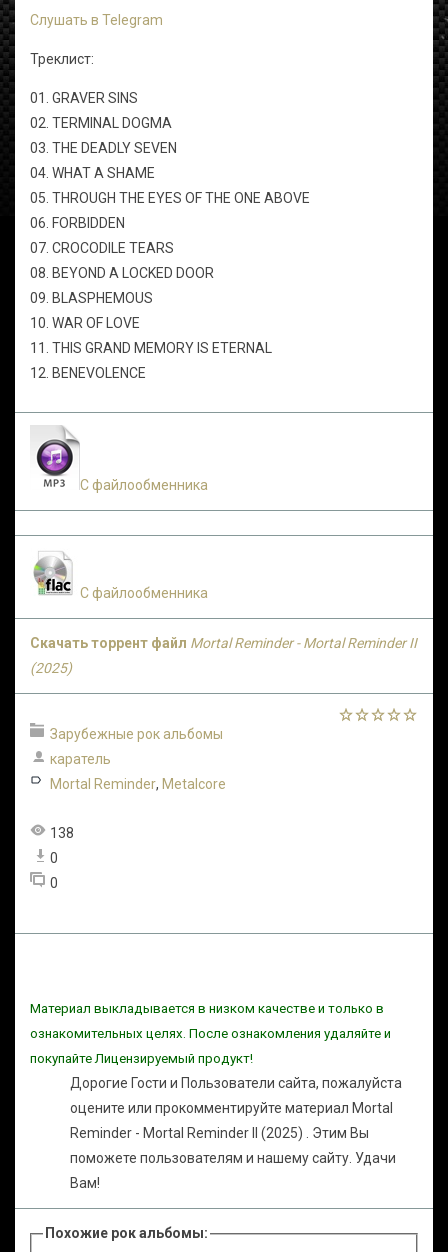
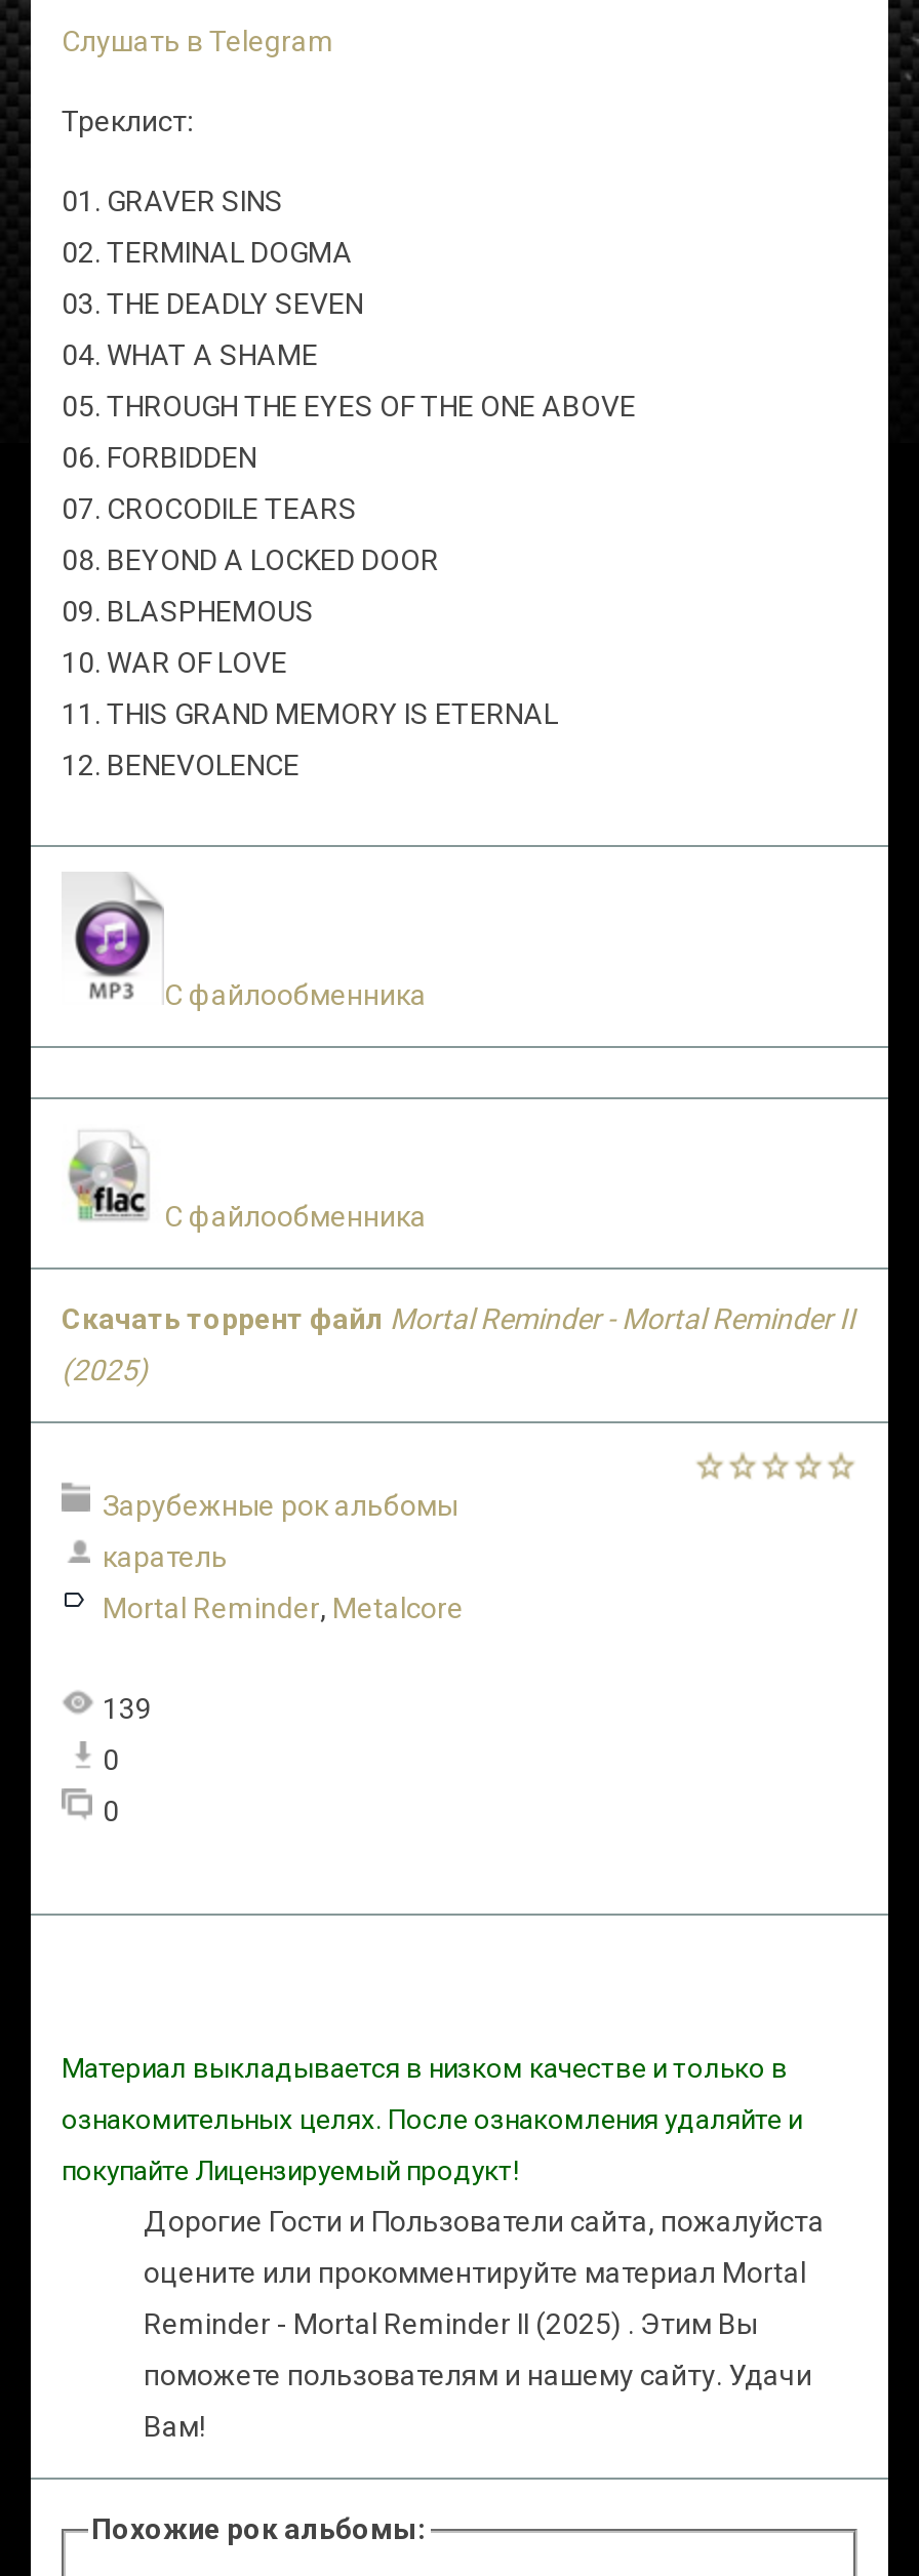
- 138
+ 139
